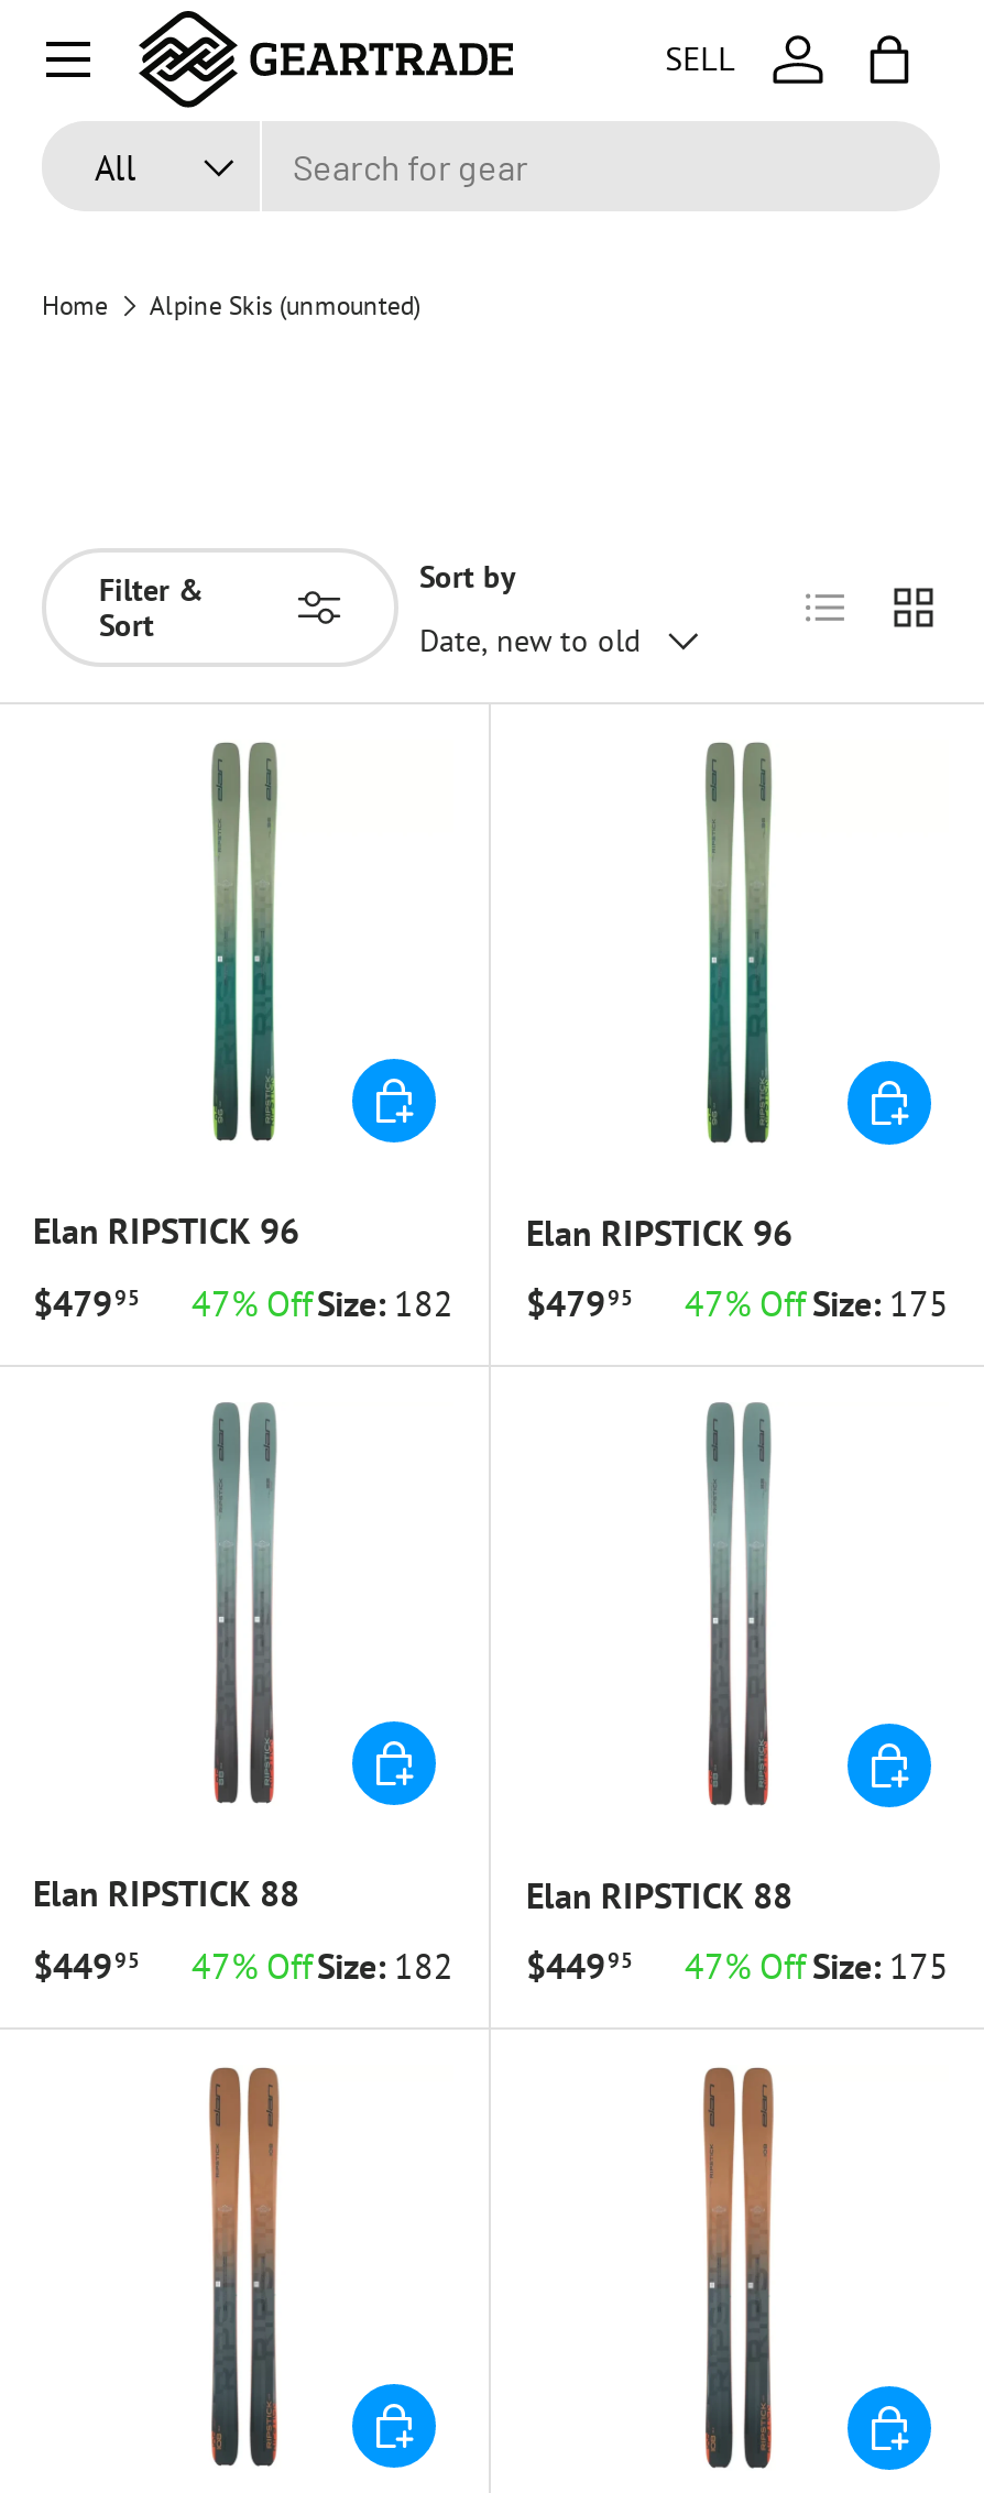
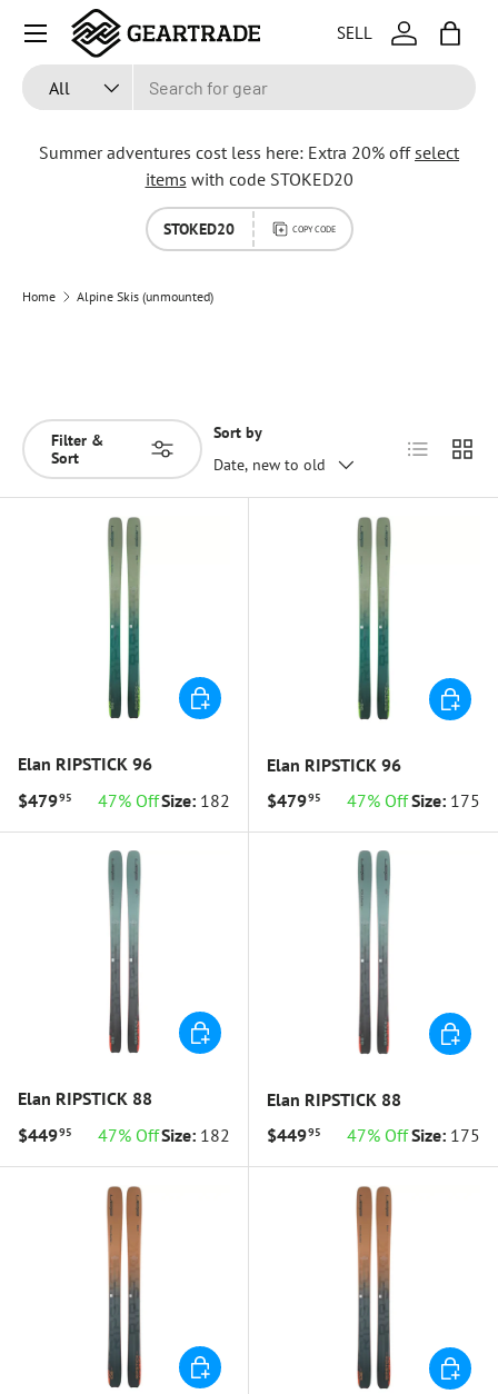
+ Summer adventures cost less here: Extra 20% off select
+ items with code STOKED20
+ STOKED20
+ COPY CODE
